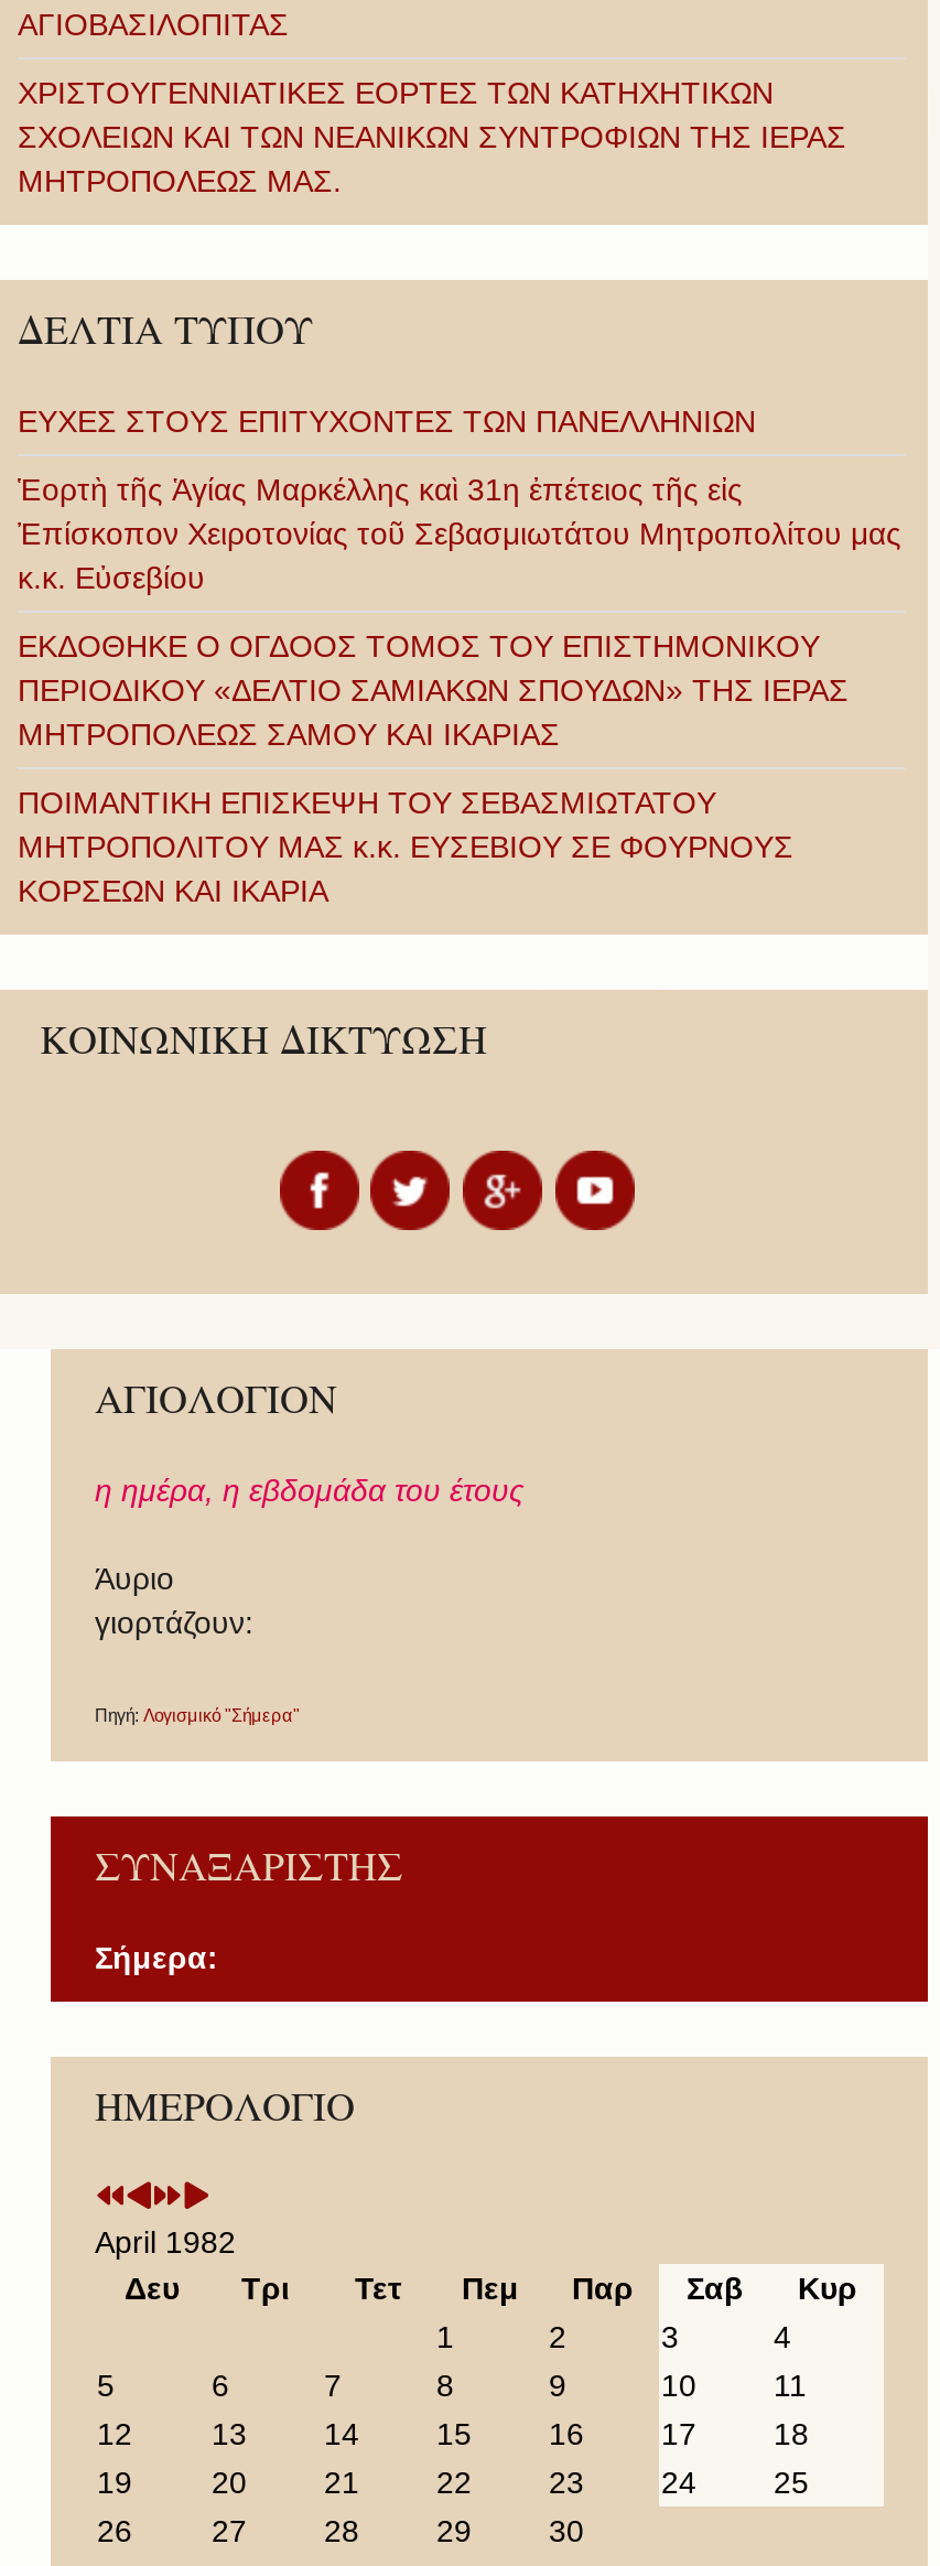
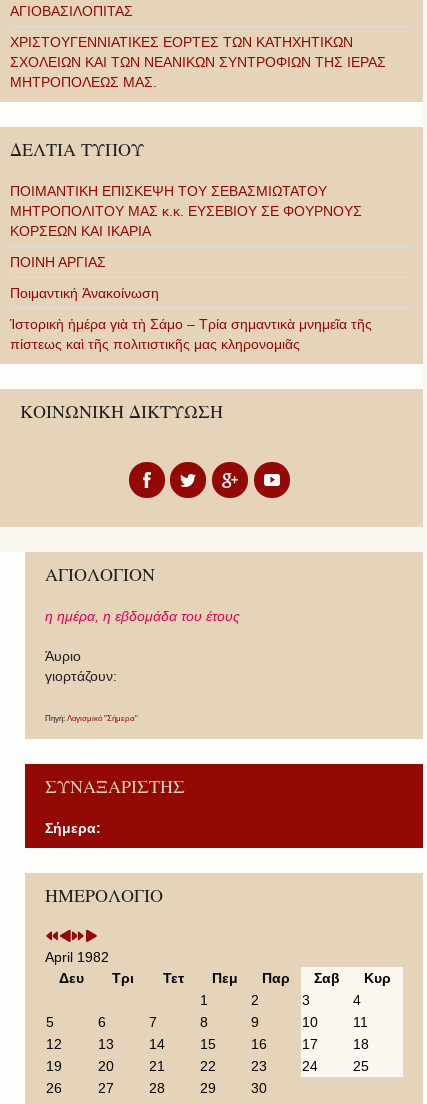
- ΕΥΧΕΣ ΣΤΟΥΣ ΕΠΙΤΥΧΟΝΤΕΣ ΤΩΝ ΠΑΝΕΛΛΗΝΙΩΝ
- Ἑορτὴ τῆς Ἁγίας Μαρκέλλης καὶ 31η ἐπέτειος τῆς εἰς
- Ἐπίσκοπον Χειροτονίας τοῦ Σεβασμιωτάτου Μητροπολίτου μας
- κ.κ. Εὐσεβίου
- ΕΚΔΟΘΗΚΕ Ο ΟΓΔΟΟΣ ΤΟΜΟΣ ΤΟΥ ΕΠΙΣΤΗΜΟΝΙΚΟΥ
- ΠΕΡΙΟΔΙΚΟΥ «ΔΕΛΤΙΟ ΣΑΜΙΑΚΩΝ ΣΠΟΥΔΩΝ» ΤΗΣ ΙΕΡΑΣ
- ΜΗΤΡΟΠΟΛΕΩΣ ΣΑΜΟΥ ΚΑΙ ΙΚΑΡΙΑΣ

moved up: ΠΟΙΜΑΝΤΙΚΗ ΕΠΙΣΚΕΨΗ ΤΟΥ ΣΕΒΑΣΜΙΩΤΑΤΟΥ | ΜΗΤΡΟΠΟΛΙΤΟΥ ΜΑΣ κ.κ. ΕΥΣΕΒΙΟΥ ΣΕ ΦΟΥΡΝΟΥΣ | ΚΟΡΣΕΩΝ ΚΑΙ ΙΚΑΡΙΑ

+ ΠΟΙΝΗ ΑΡΓΙΑΣ
+ Ποιμαντική Ἀνακοίνωση
+ Ἱστορικὴ ἡμέρα γιὰ τὴ Σάμο – Τρία σημαντικὰ μνημεῖα τῆς
+ πίστεως καὶ τῆς πολιτιστικῆς μας κληρονομιᾶς
